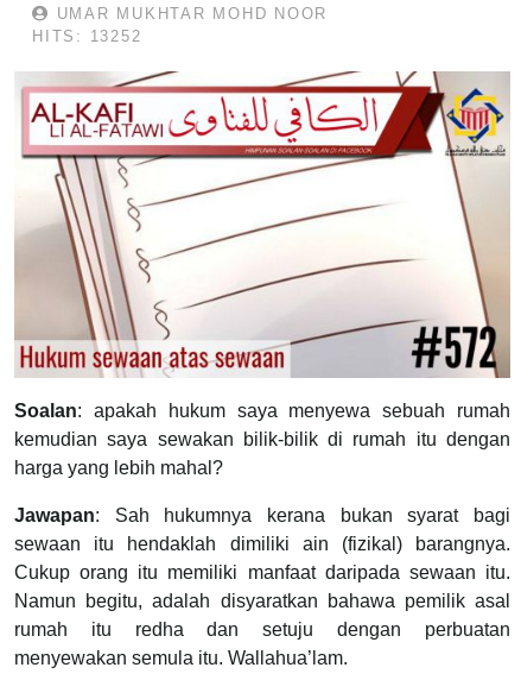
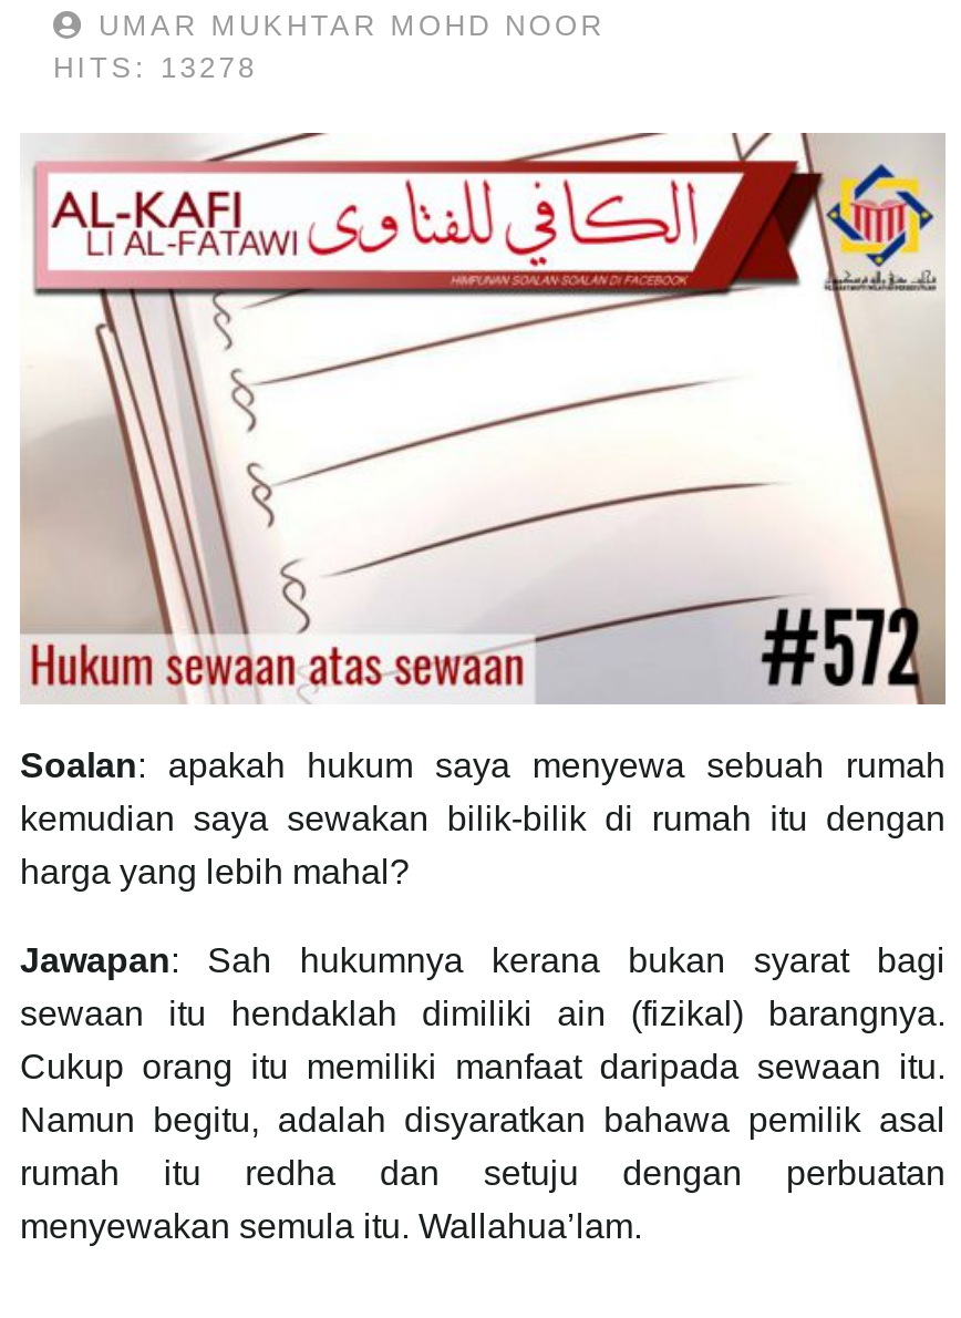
- HITS: 13252
+ HITS: 13278
